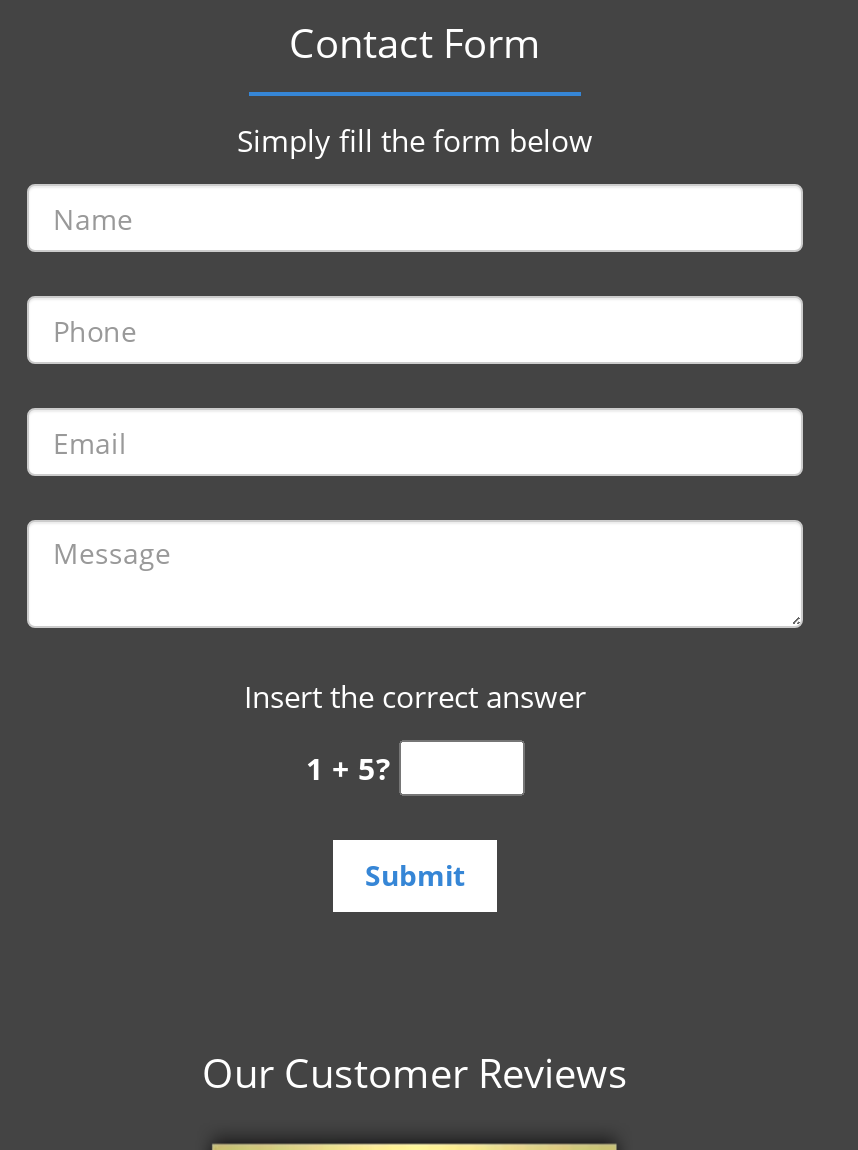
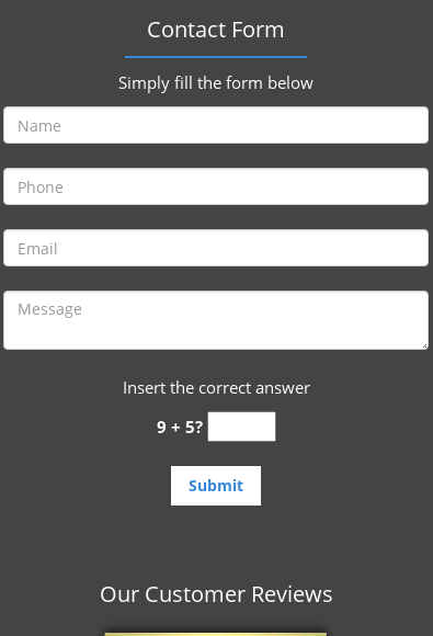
- 1 + 5?
+ 9 + 5?
